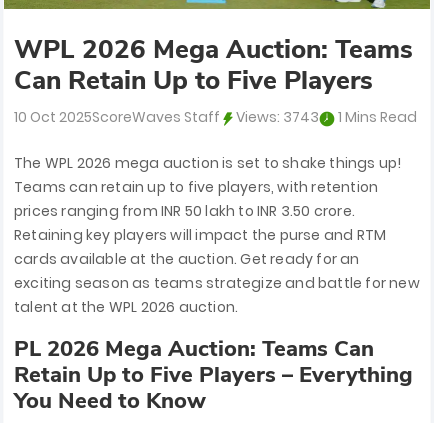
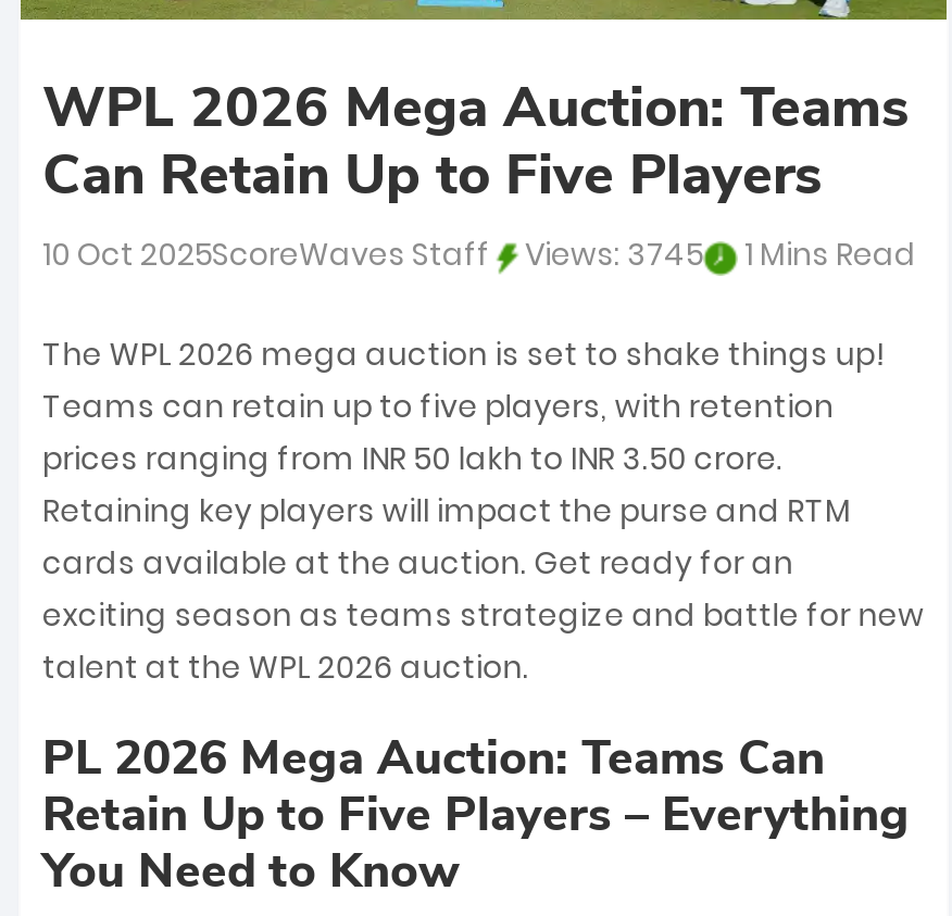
- 10 Oct 2025ScoreWaves Staff Views: 3743 1 Mins Read
+ 10 Oct 2025ScoreWaves Staff Views: 3745 1 Mins Read
